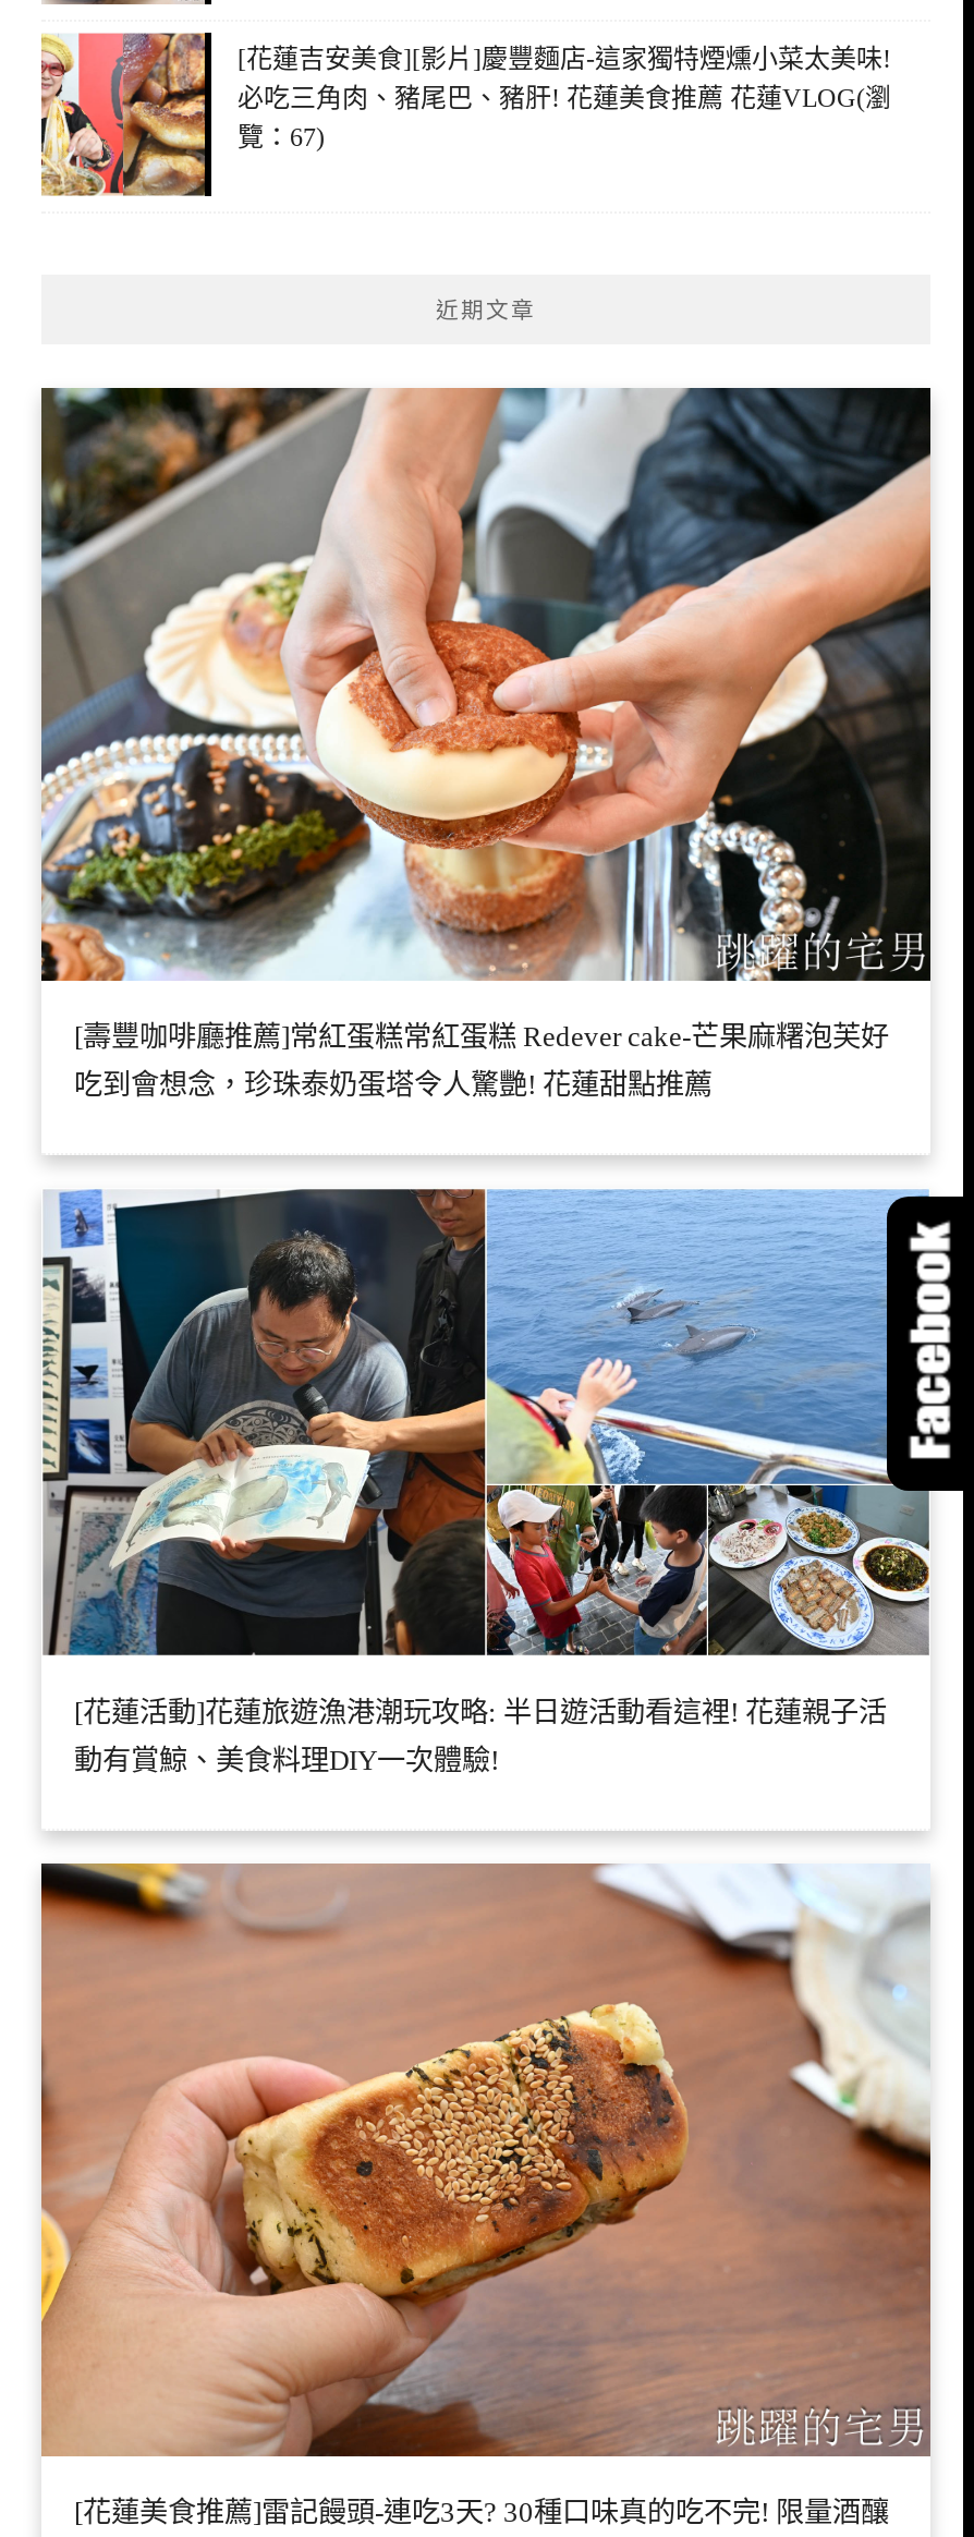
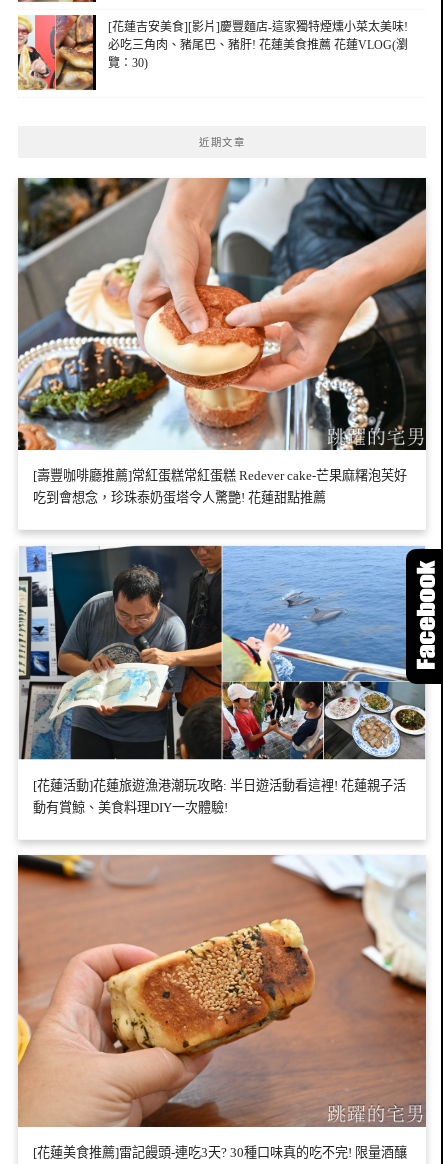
- 覽：67)
+ 覽：30)
